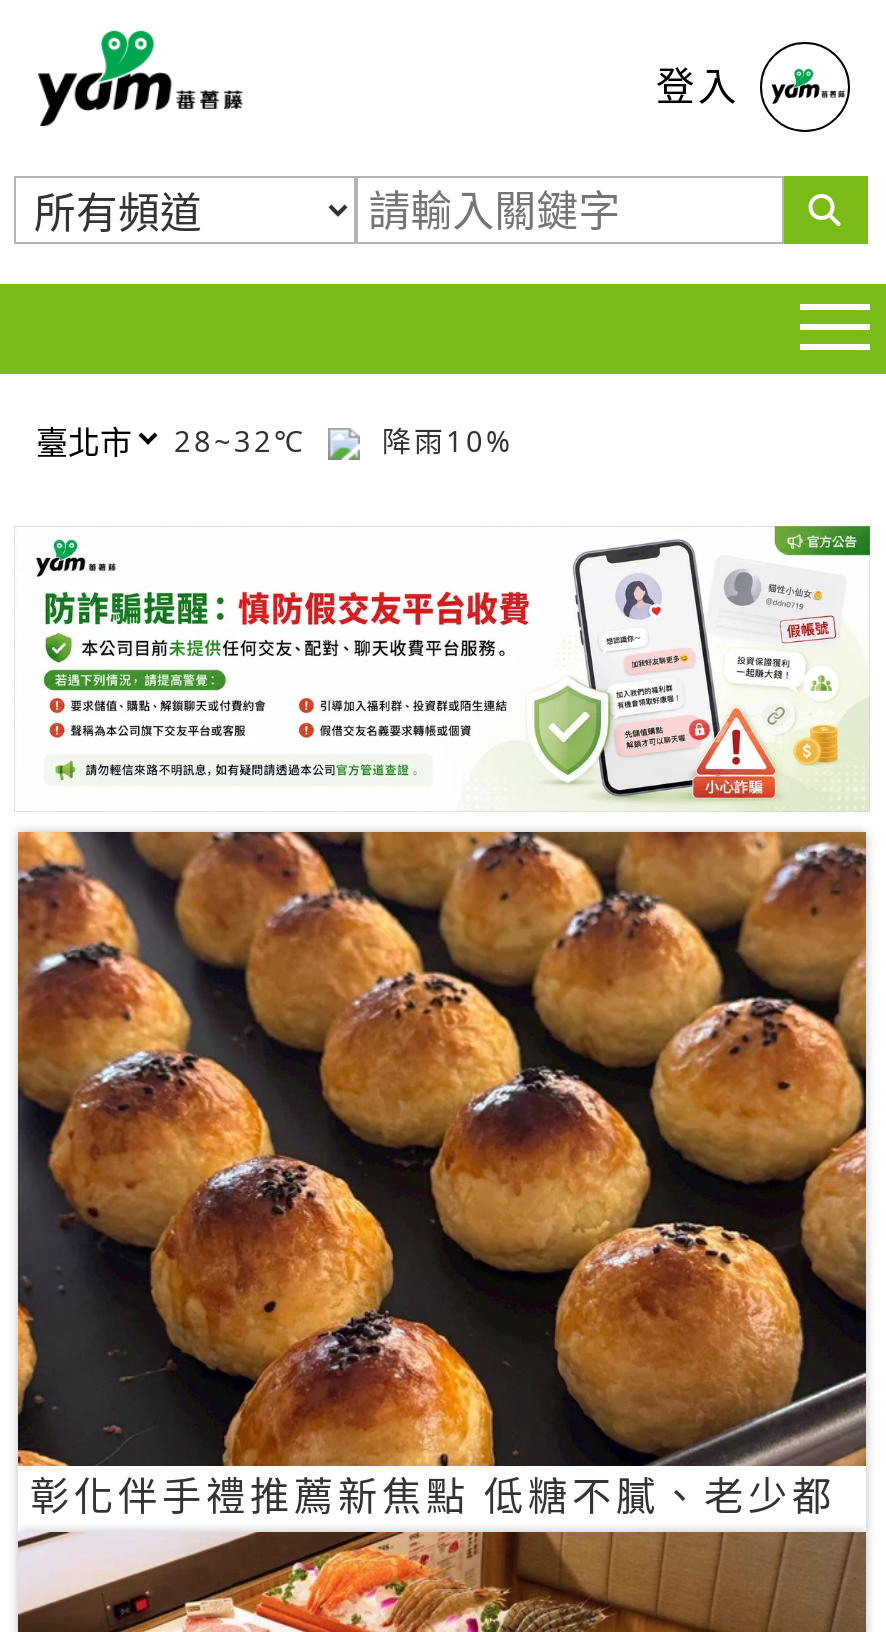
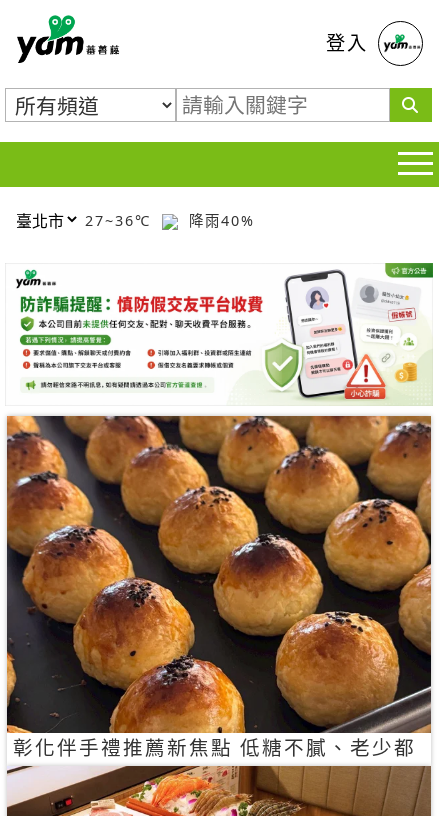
- 28~32℃
+ 27~36℃

- 降雨10%
+ 降雨40%
